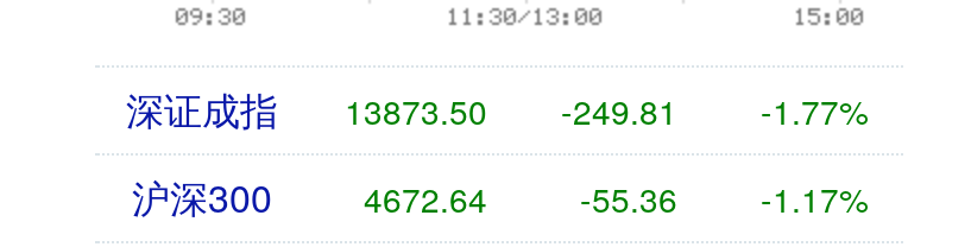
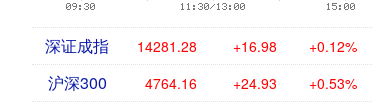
- 13873.50
+ 14281.28

- -249.81
+ +16.98

- -1.77%
+ +0.12%

- 4672.64
+ 4764.16

- -55.36
+ +24.93

- -1.17%
+ +0.53%
